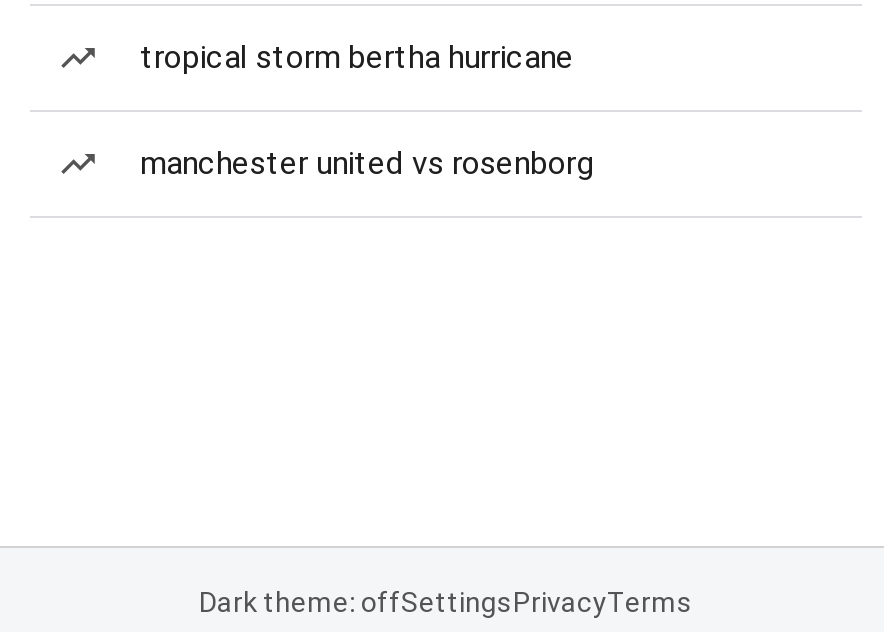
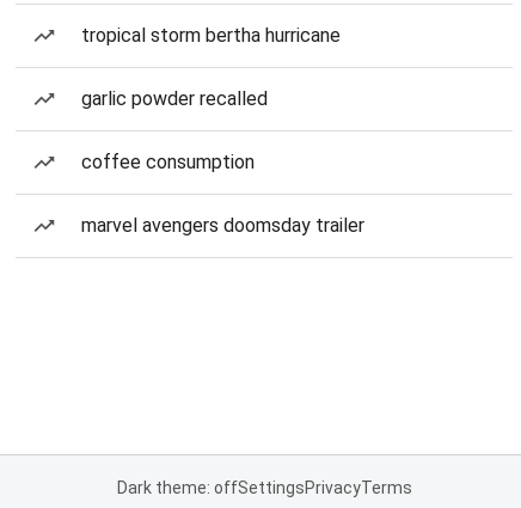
- manchester united vs rosenborg
+ garlic powder recalled
+ coffee consumption
+ marvel avengers doomsday trailer
